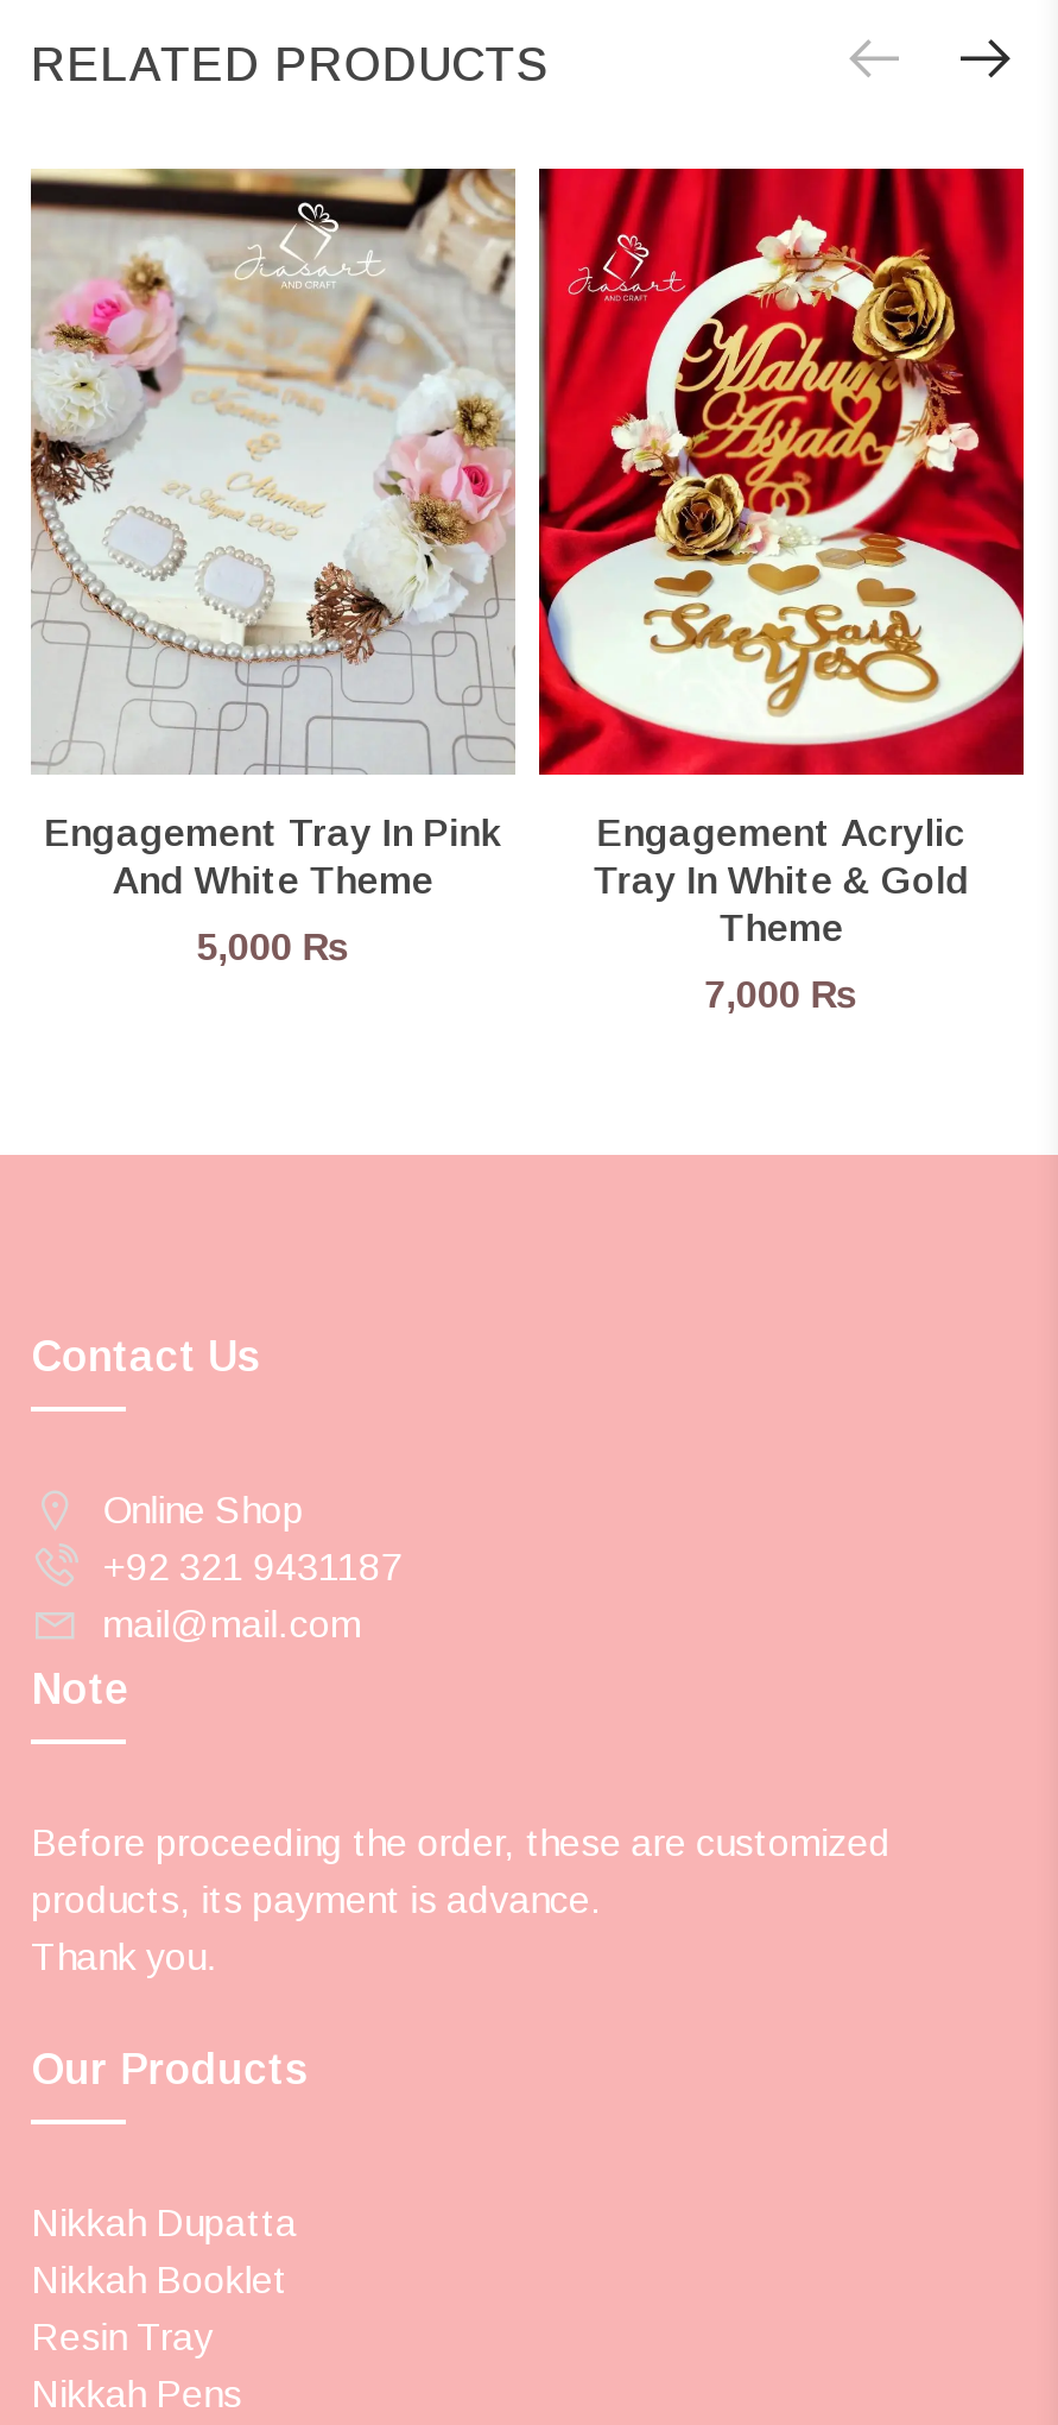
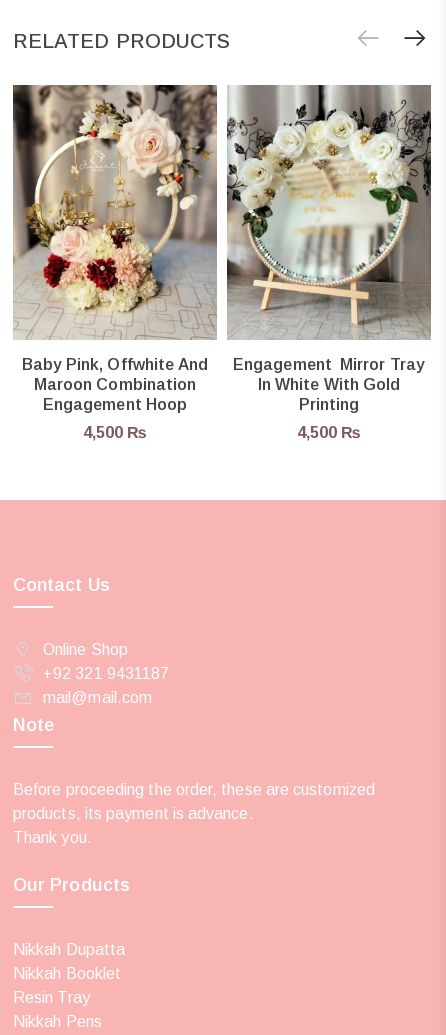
- [image]
- Engagement Tray In Pink
- And White Theme
+ [image]
+ Baby Pink, Offwhite And
+ Maroon Combination
+ Engagement Hoop

- [image]
- Engagement Acrylic
- Tray In White & Gold
- Theme
+ [image]
+ Engagement Mirror Tray
+ In White With Gold
+ Printing

- 5,000 ₨
+ 4,500 ₨

- 7,000 ₨
+ 4,500 ₨
